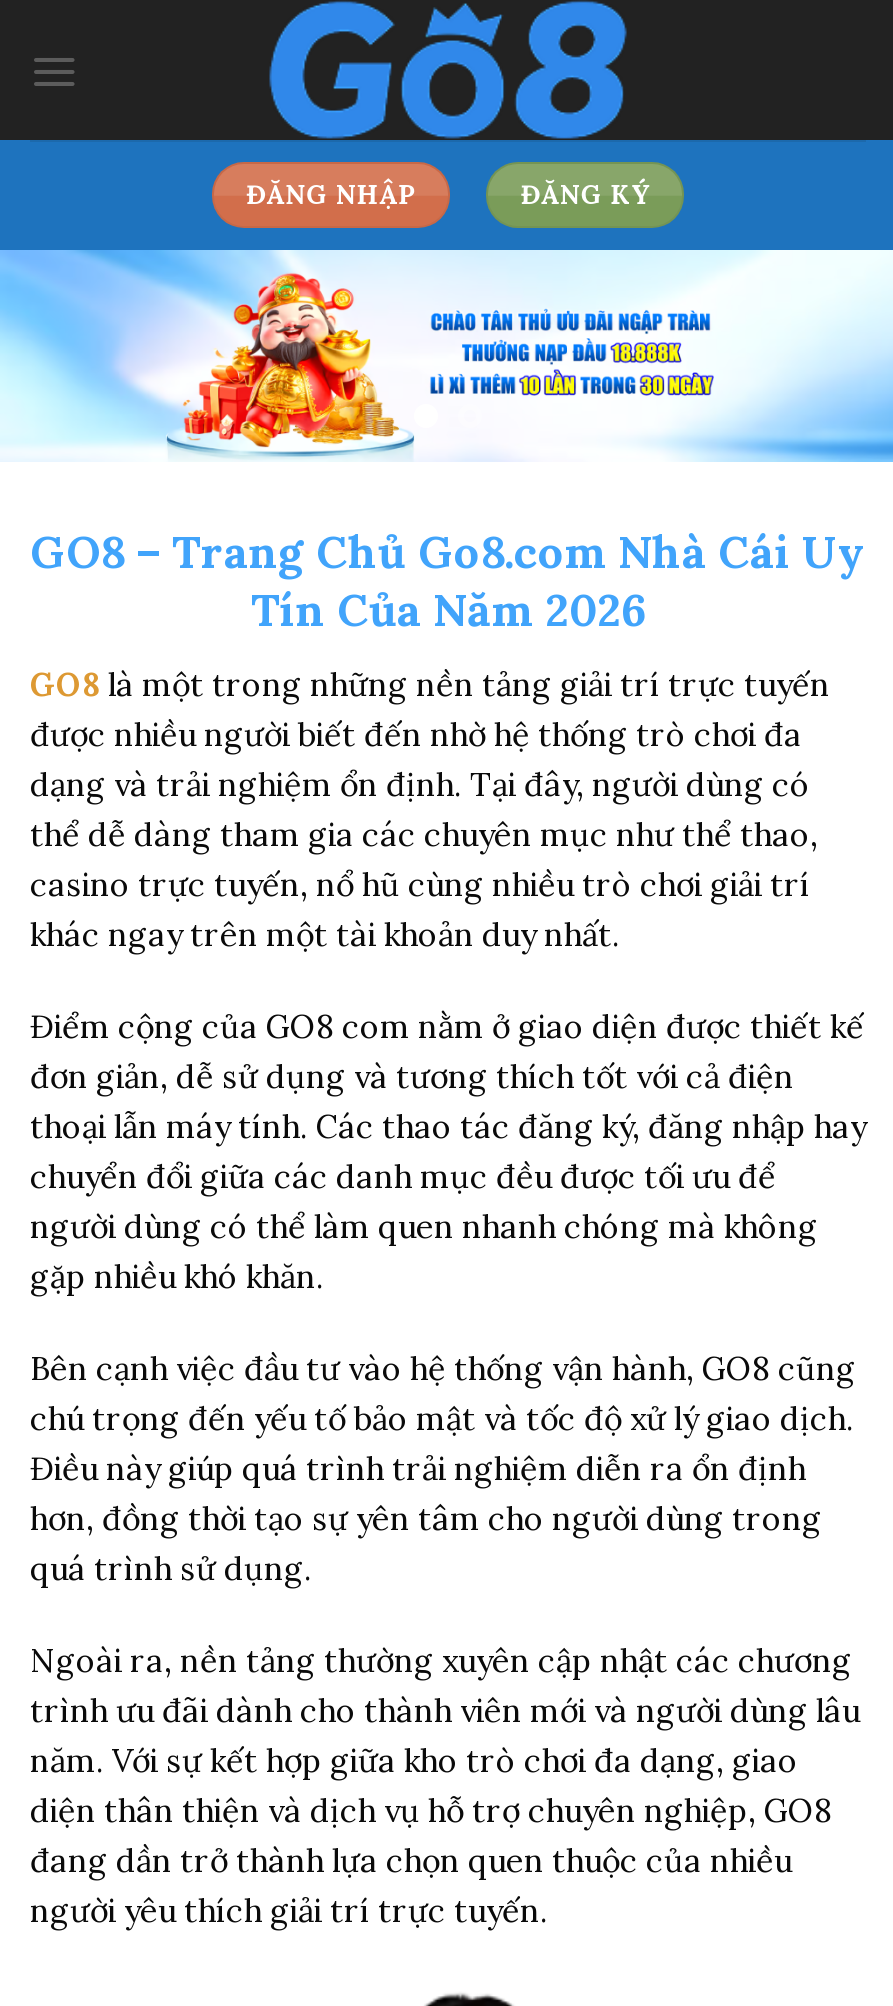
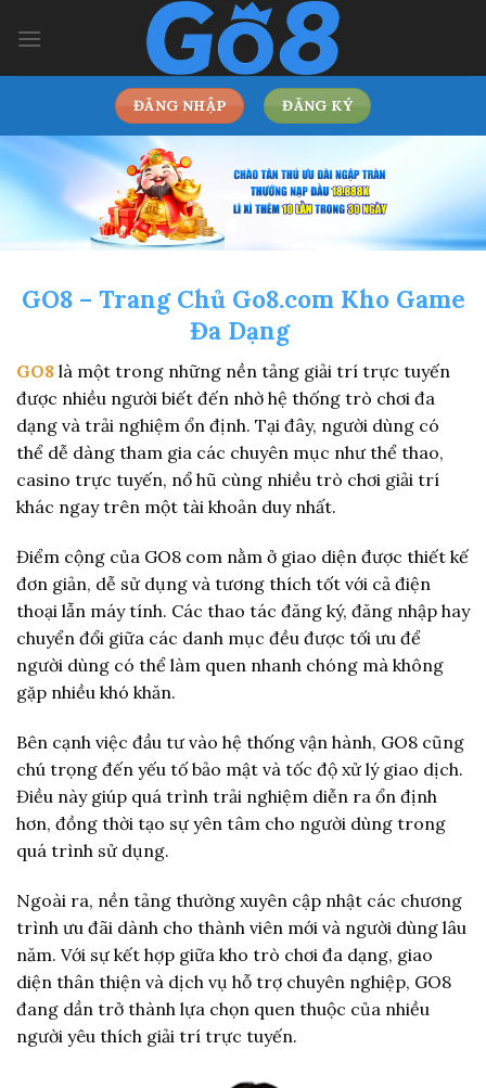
- GO8 – Trang Chủ Go8.com Nhà Cái Uy
- Tín Của Năm 2026
+ GO8 – Trang Chủ Go8.com Kho Game
+ Đa Dạng
